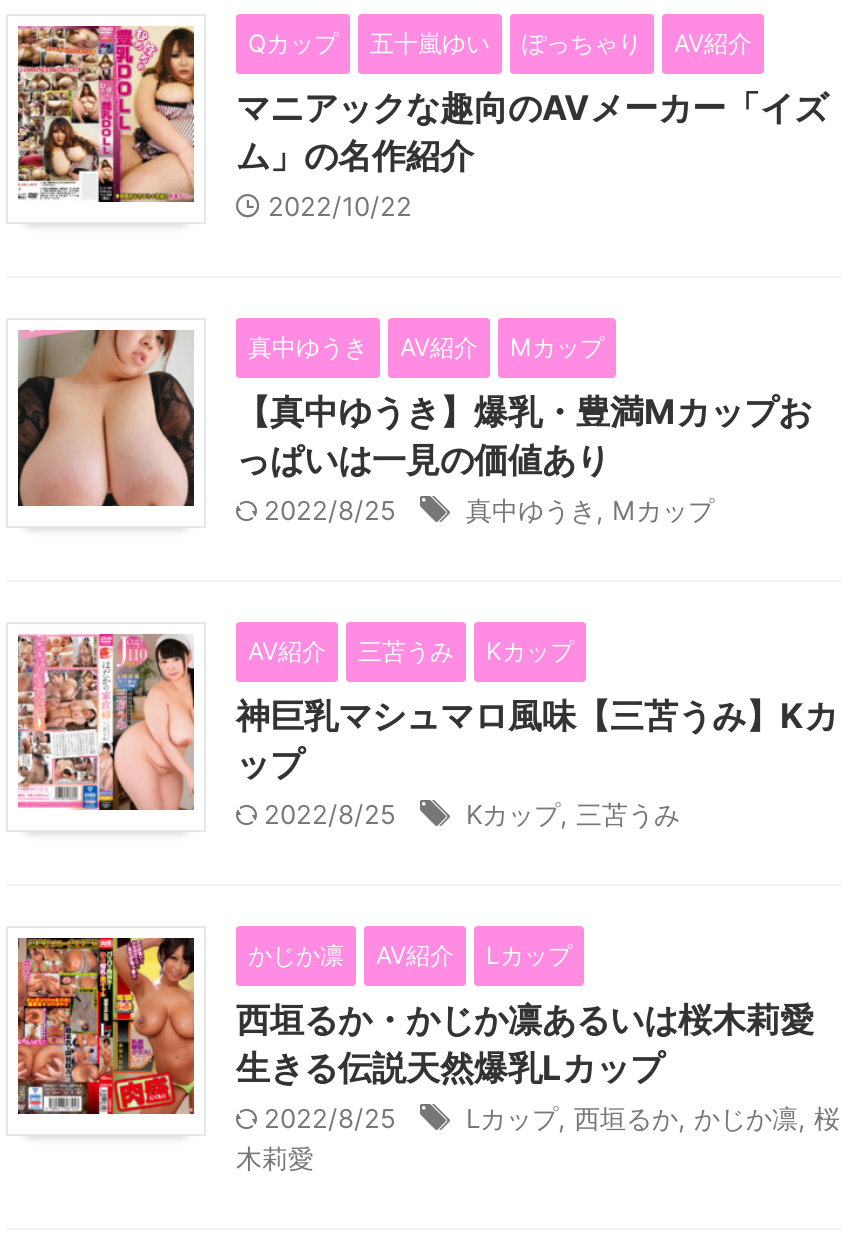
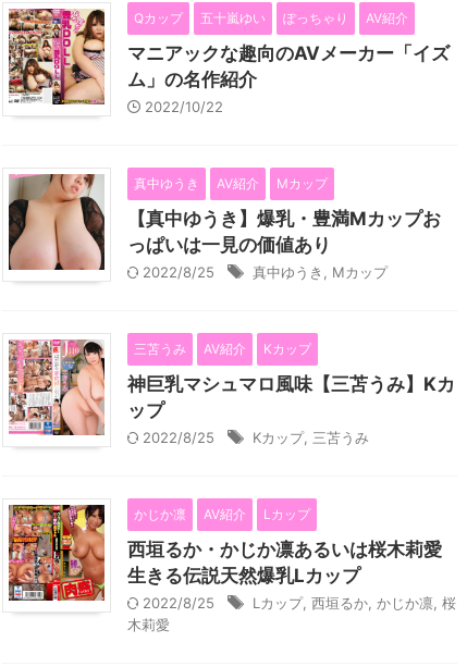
- AV紹介

+ AV紹介
